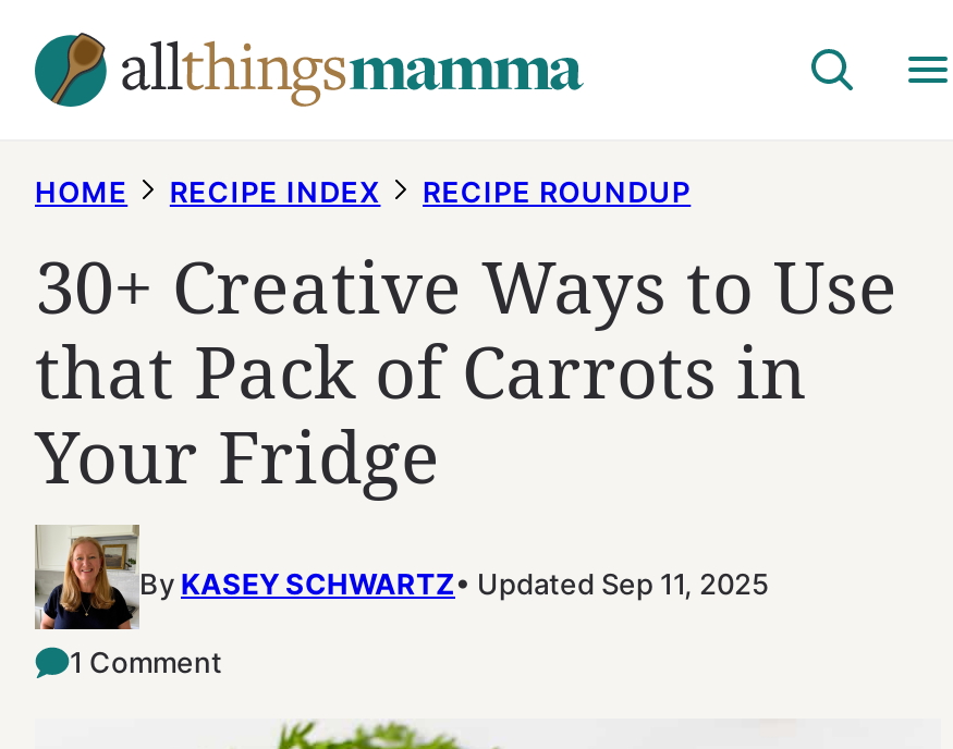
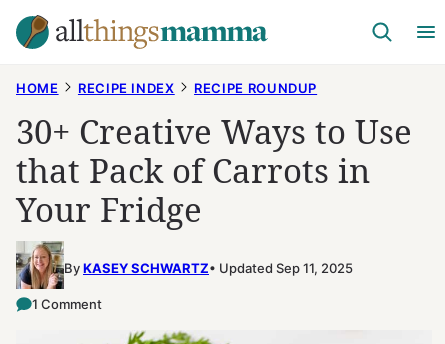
- [image]
+ [image]
